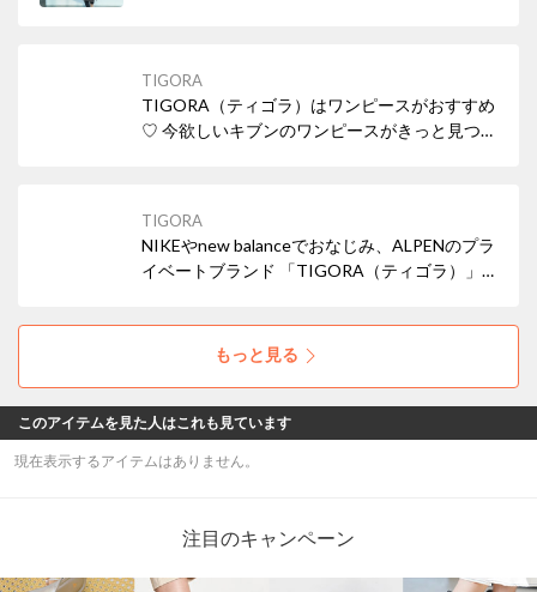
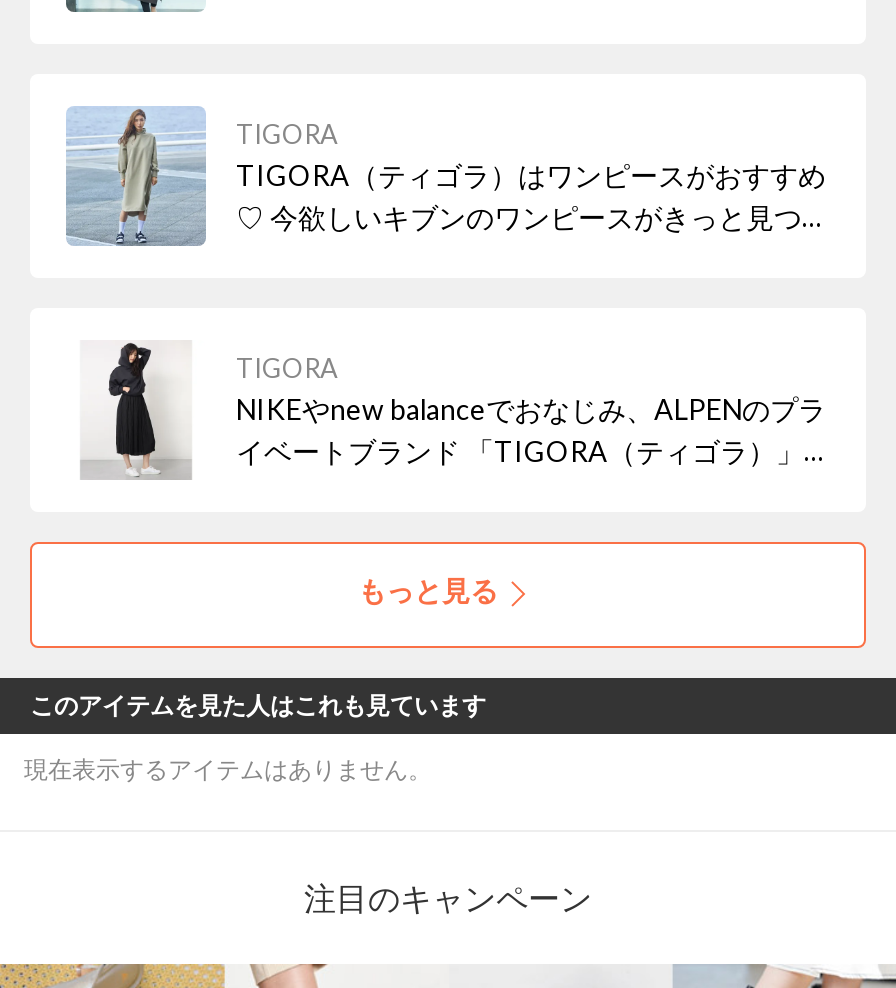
+ [image]

+ [image]
